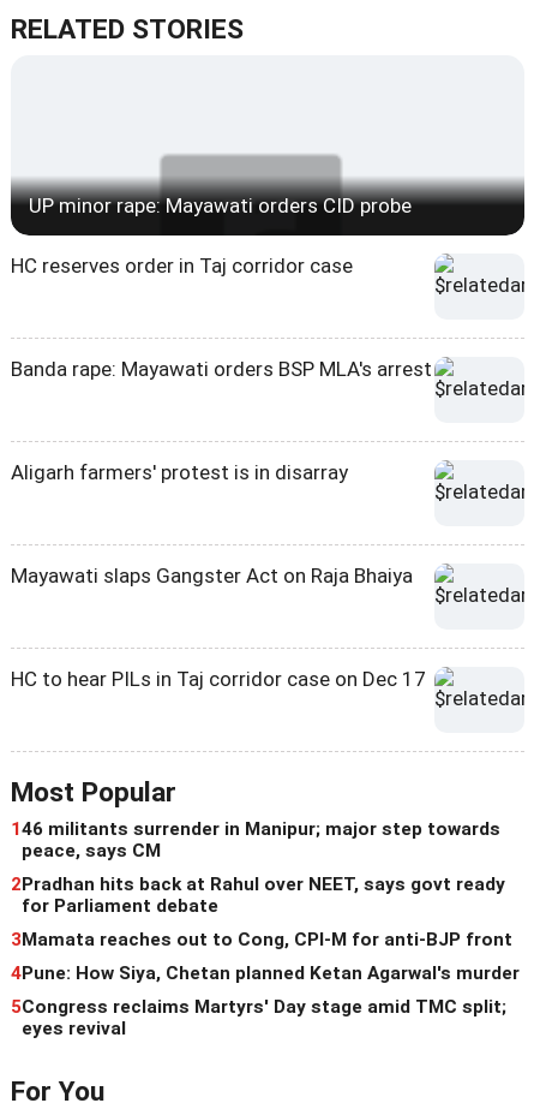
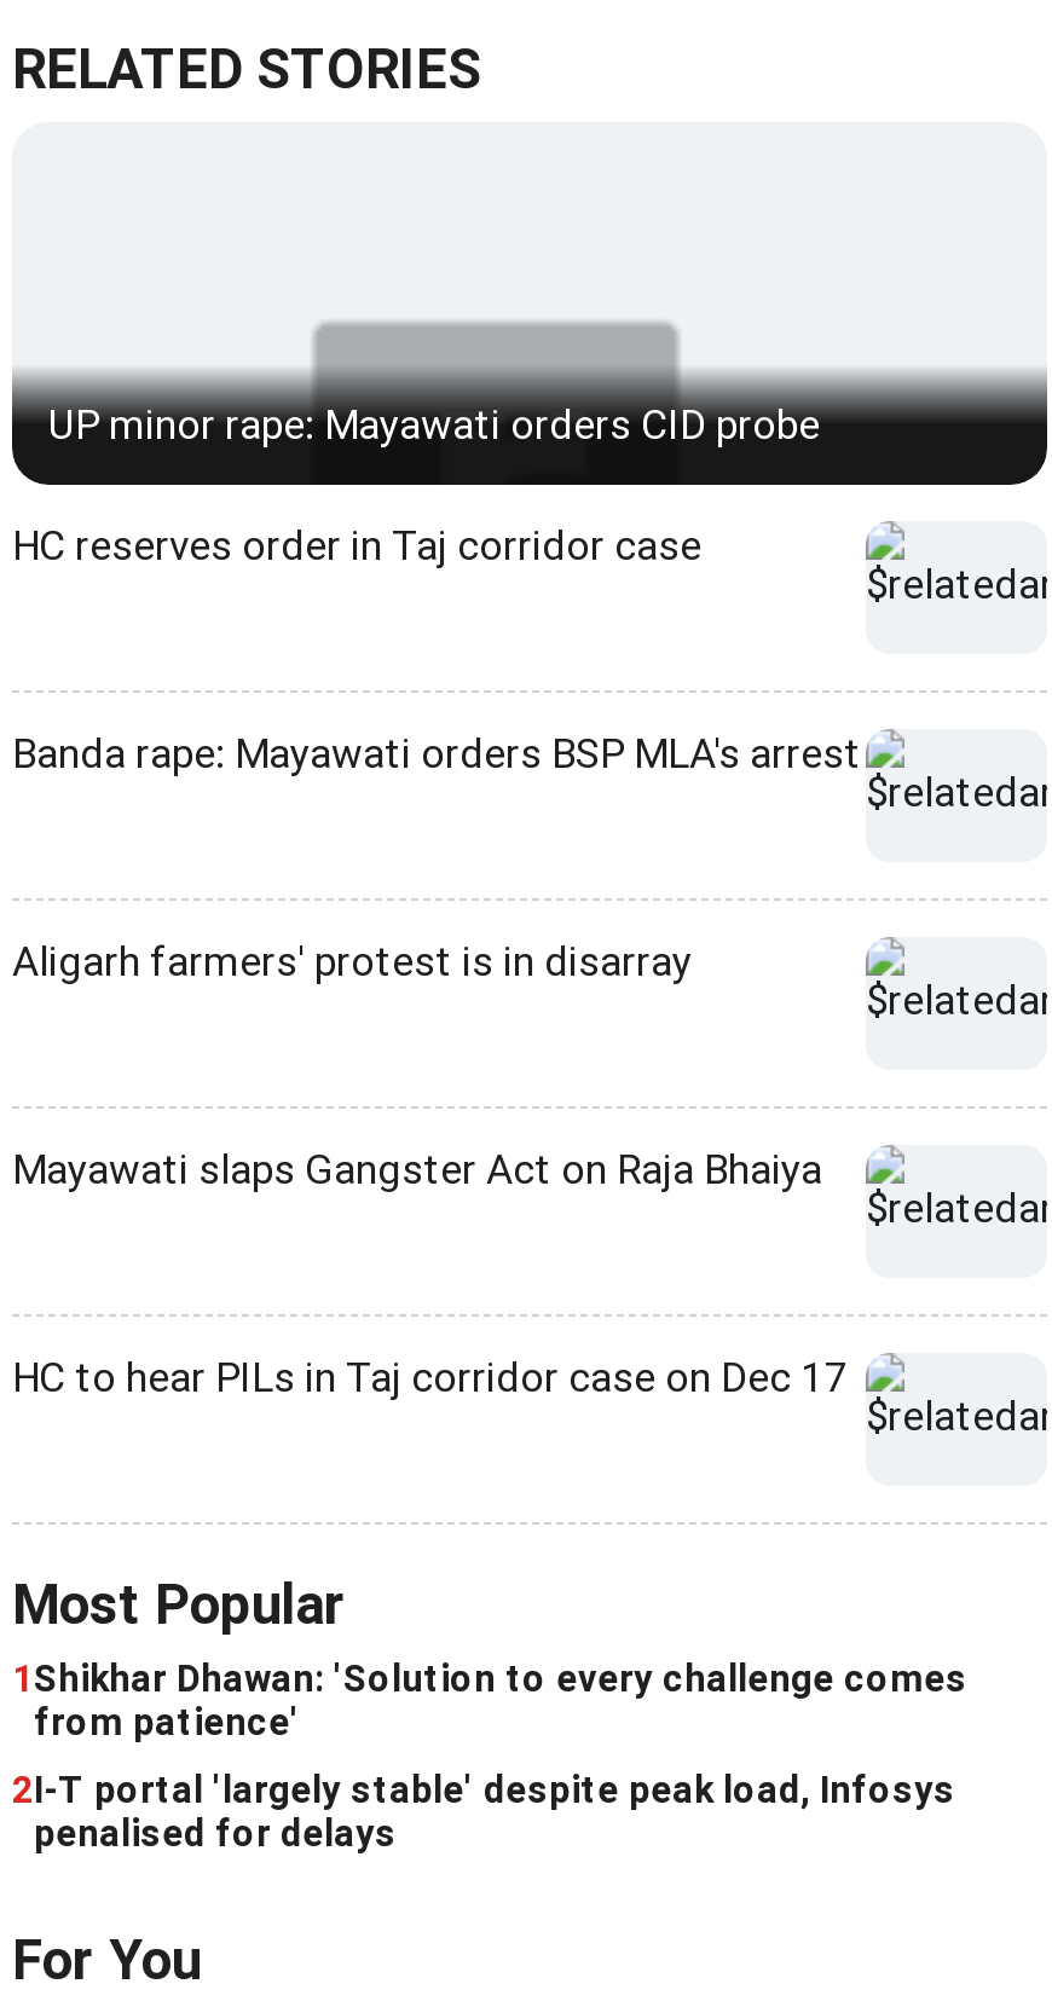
- 146 militants surrender in Manipur; major step towards
- peace, says CM
- 2Pradhan hits back at Rahul over NEET, says govt ready
- for Parliament debate
- 3Mamata reaches out to Cong, CPI-M for anti-BJP front
- 4Pune: How Siya, Chetan planned Ketan Agarwal's murder
- 5Congress reclaims Martyrs' Day stage amid TMC split;
- eyes revival
+ 1 Shikhar Dhawan: 'Solution to every challenge comes
+ from patience'
+ 2I-T portal 'largely stable' despite peak load, Infosys
+ penalised for delays
